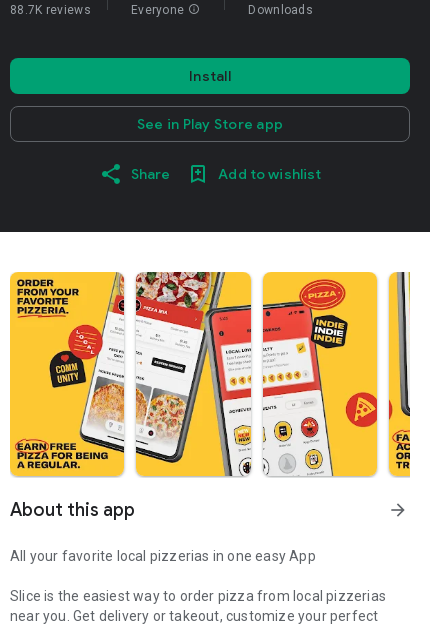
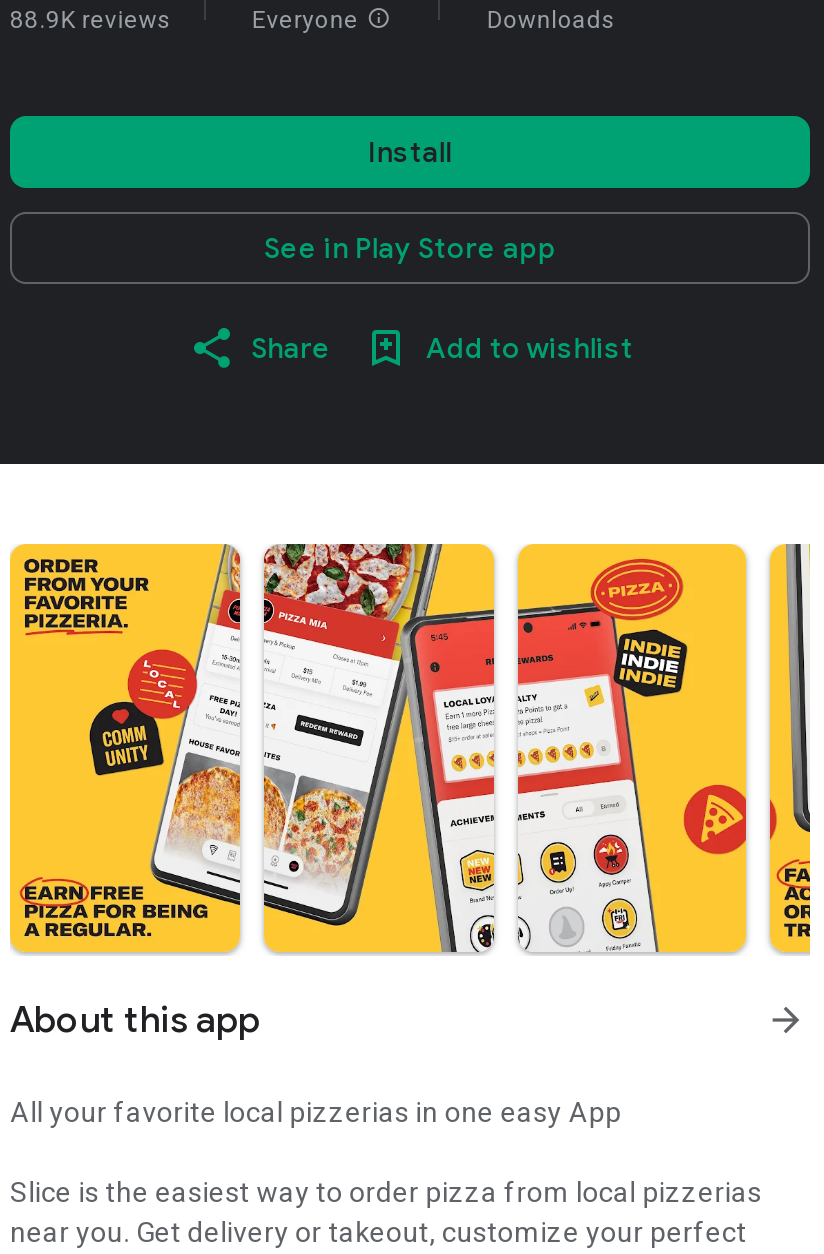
- 88.7K reviews
+ 88.9K reviews
